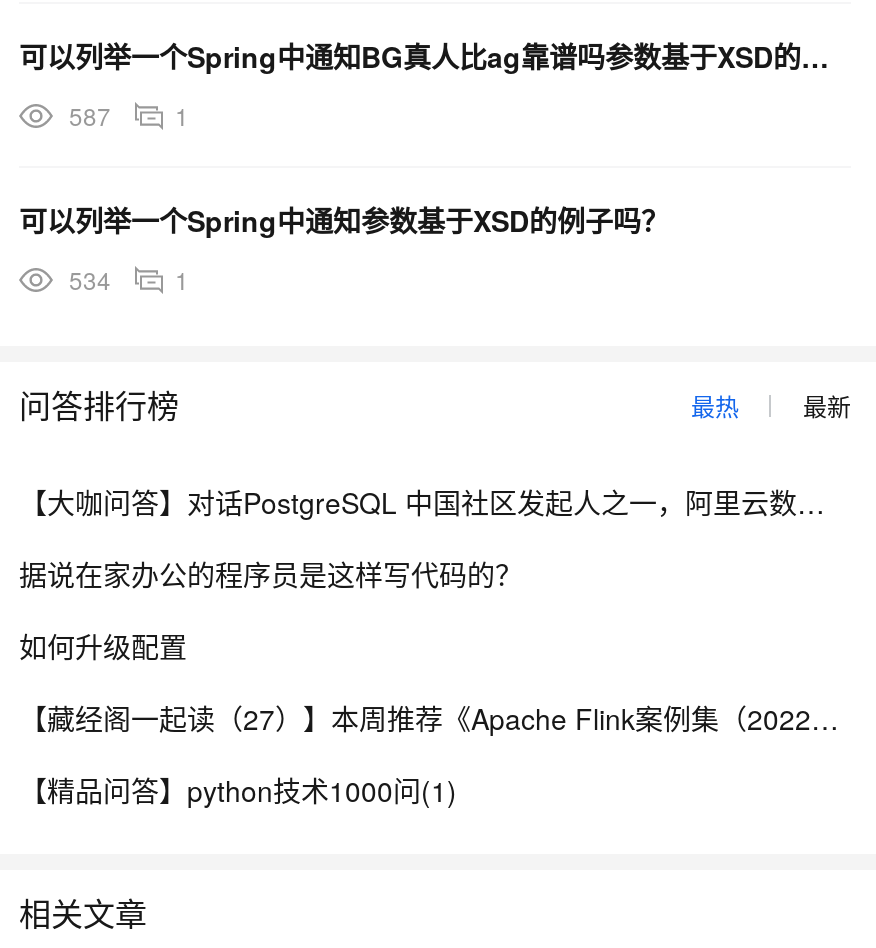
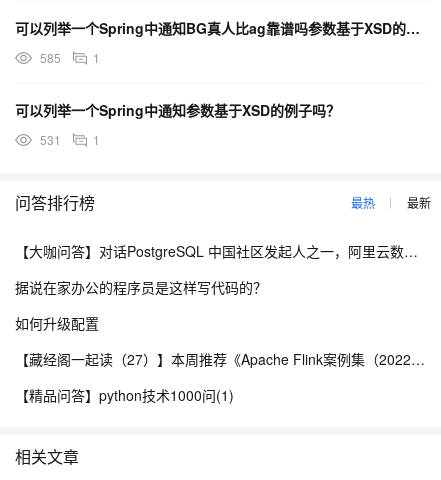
- 587 1
+ 585 1

- 534 1
+ 531 1
